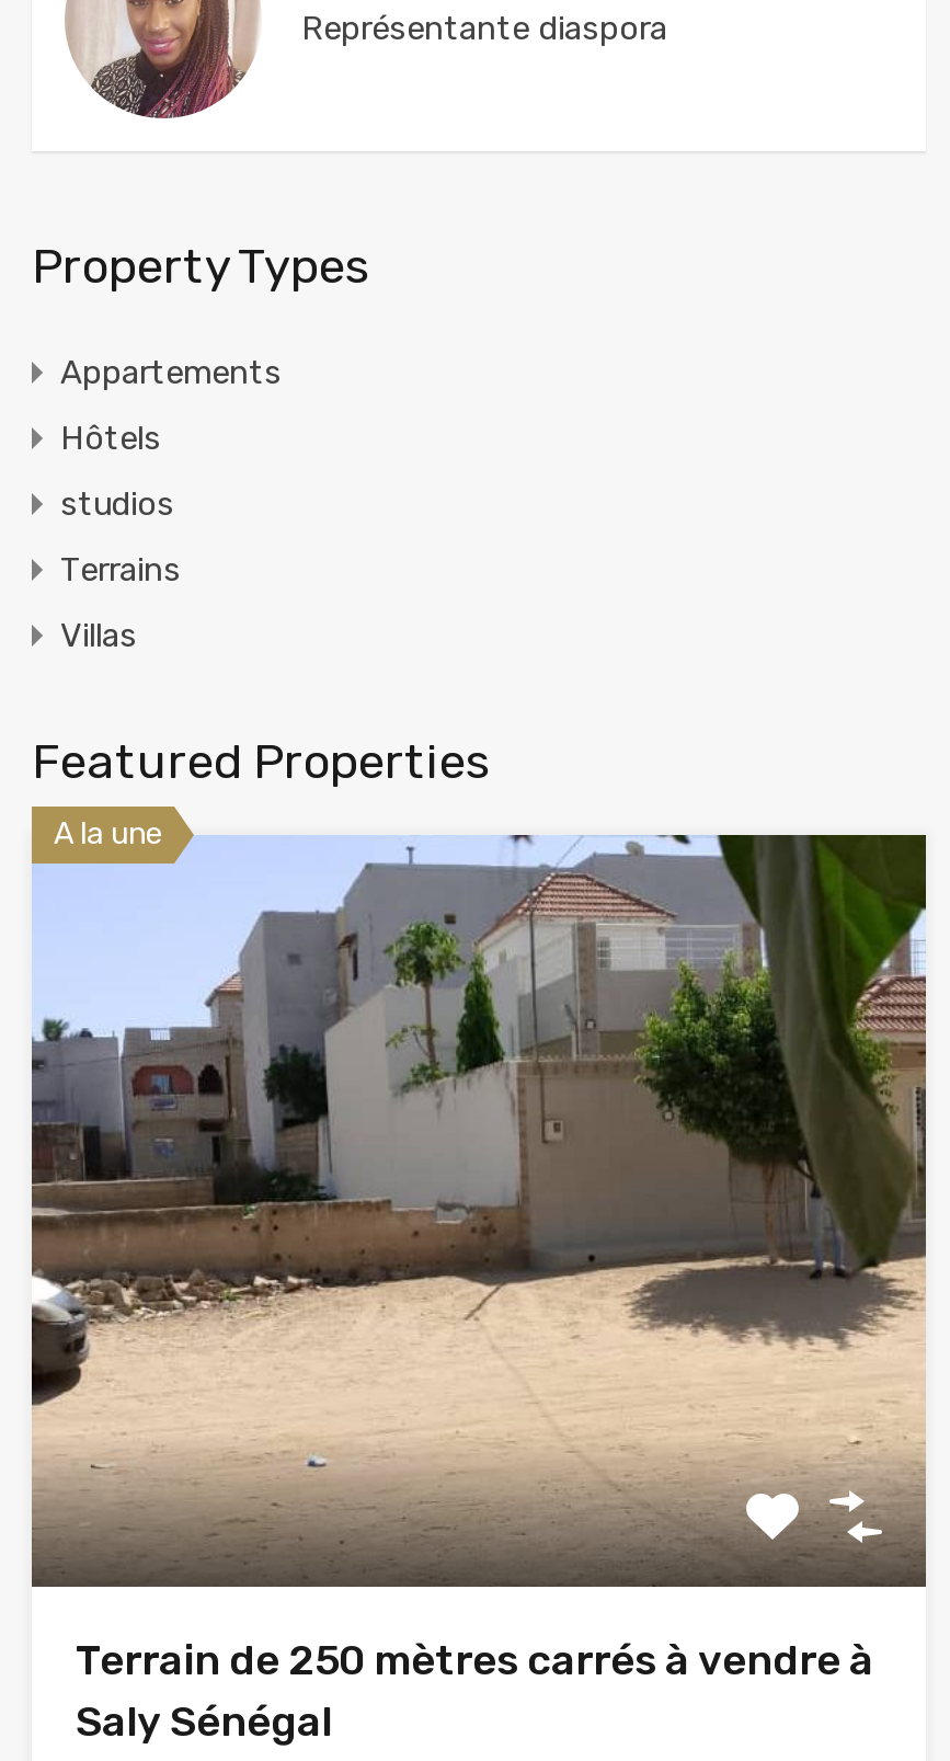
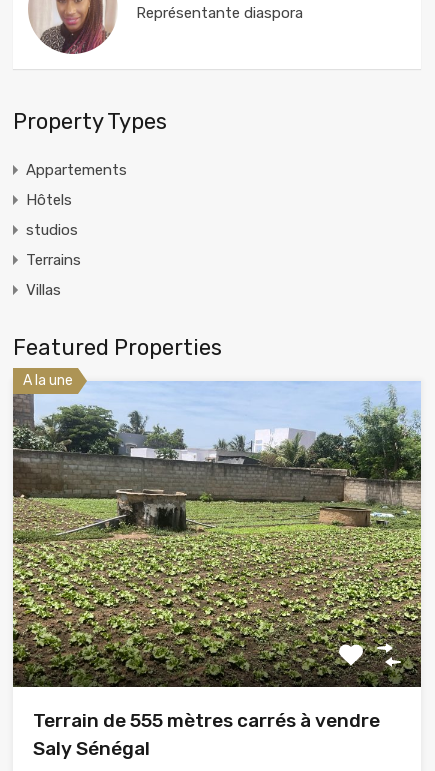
- [image]
- Terrain de 250 mètres carrés à vendre à
+ [image]
+ Terrain de 555 mètres carrés à vendre
